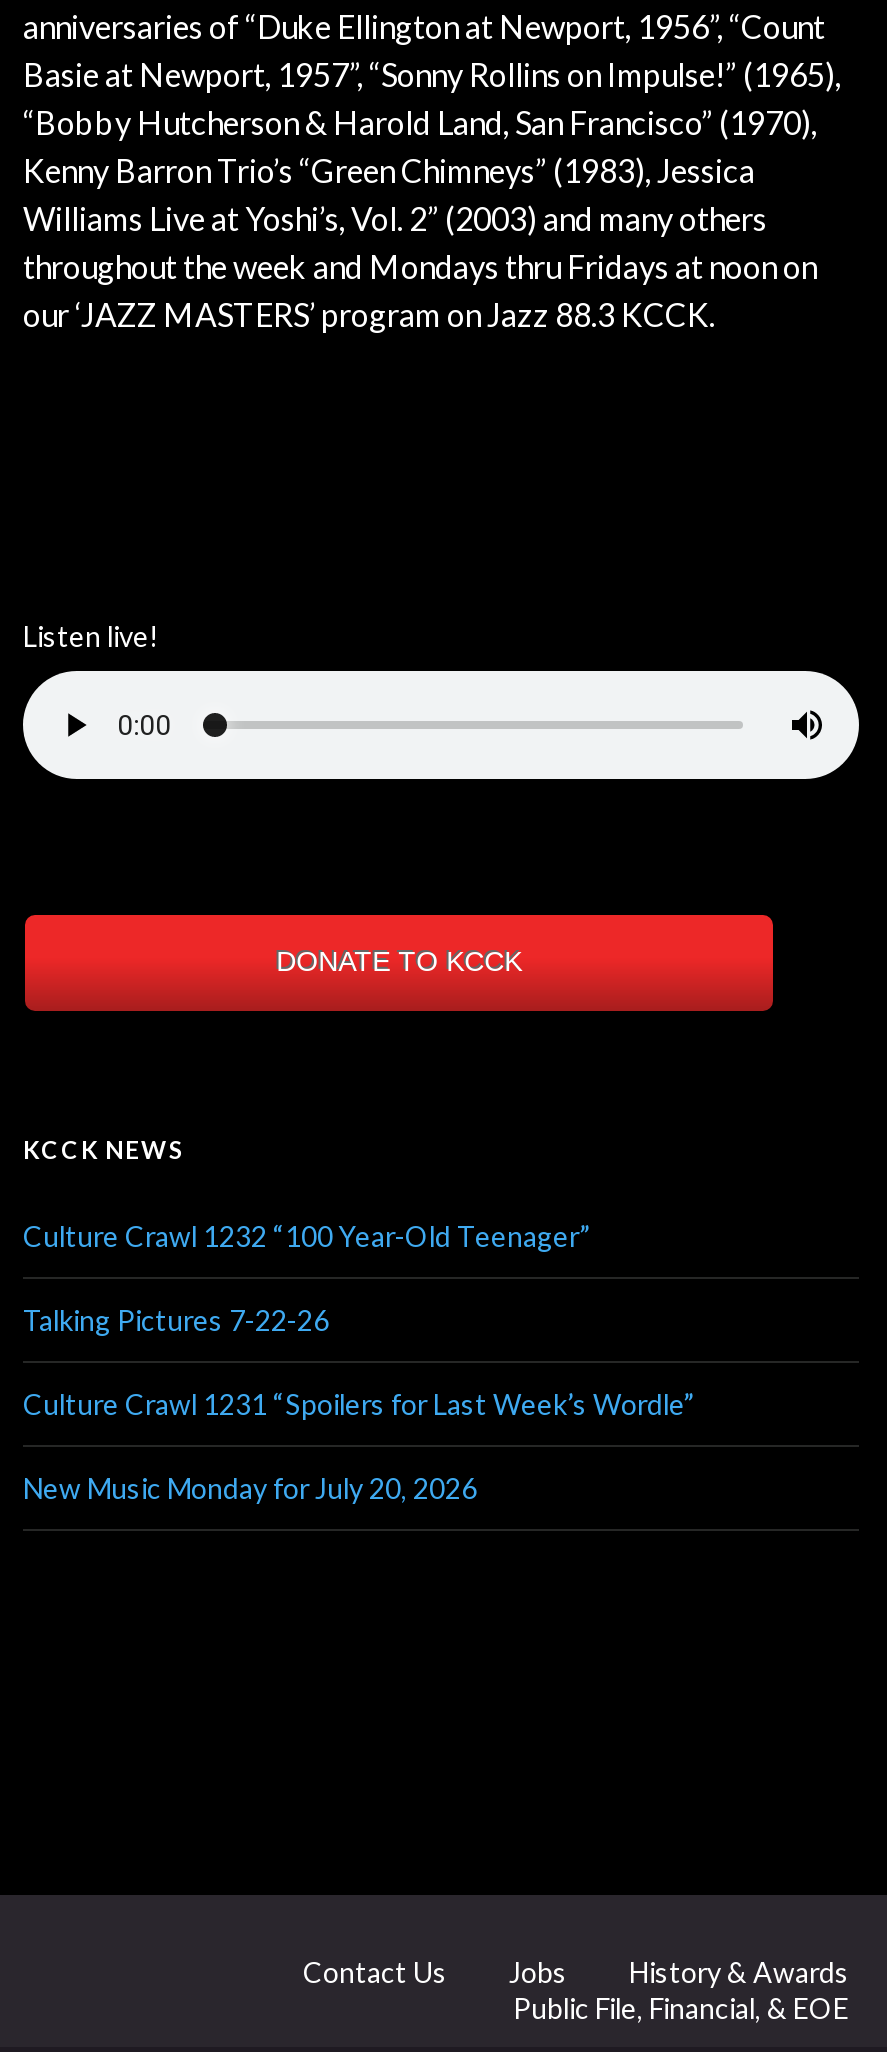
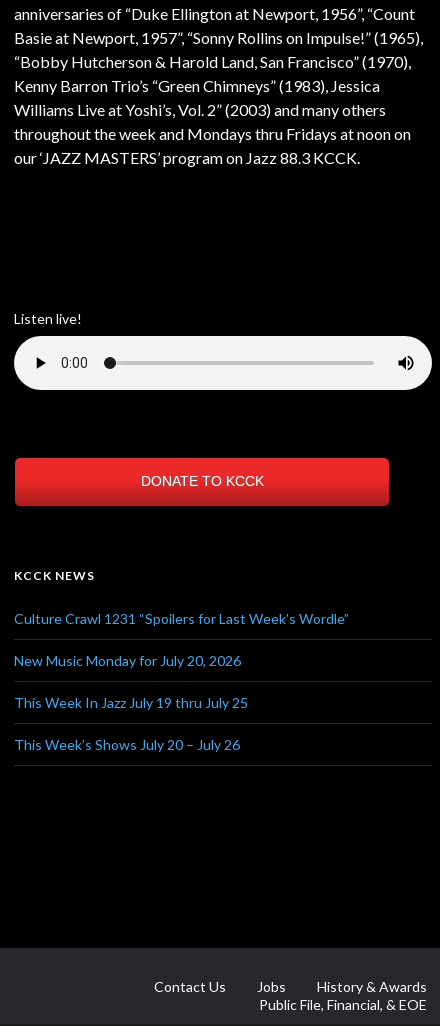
- Culture Crawl 1232 “100 Year-Old Teenager”
- Talking Pictures 7-22-26

moved up: Culture Crawl 1231 “Spoilers for Last Week’s Wordle” | New Music Monday for July 20, 2026

+ This Week In Jazz July 19 thru July 25
+ This Week’s Shows July 20 – July 26
